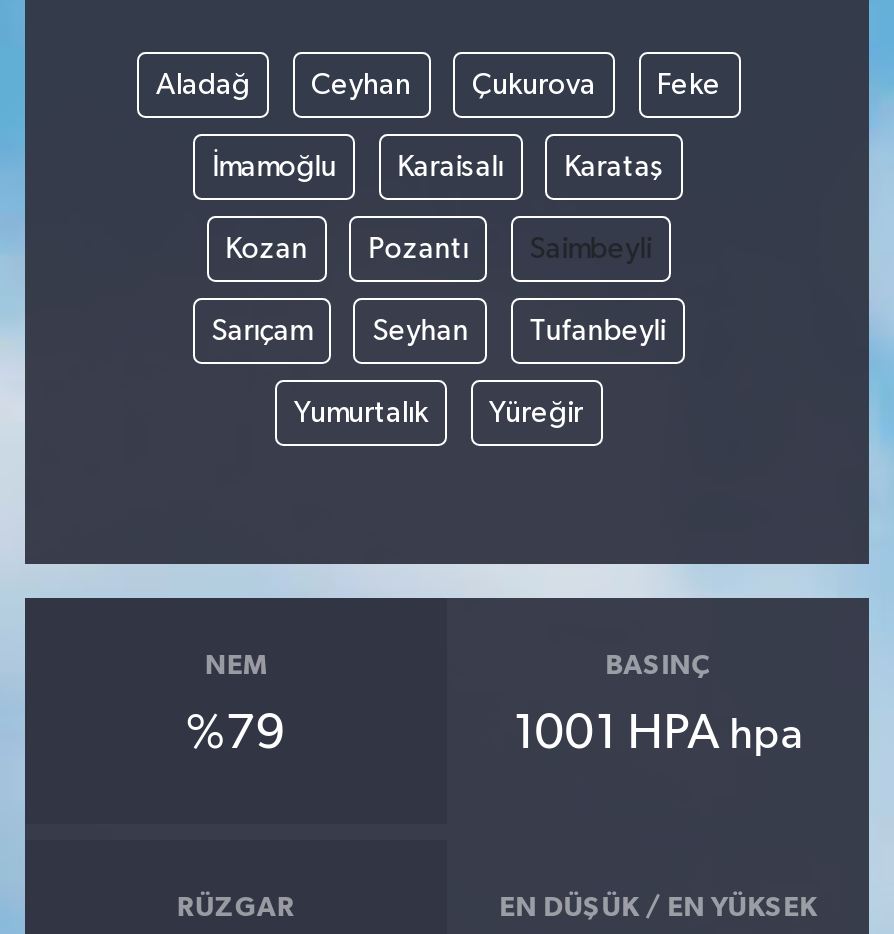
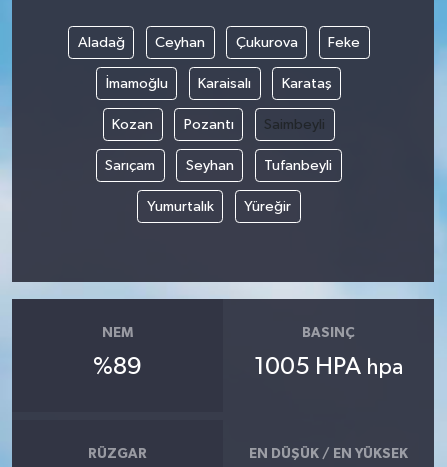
- %79
+ %89

- 1001 HPA hpa
+ 1005 HPA hpa
